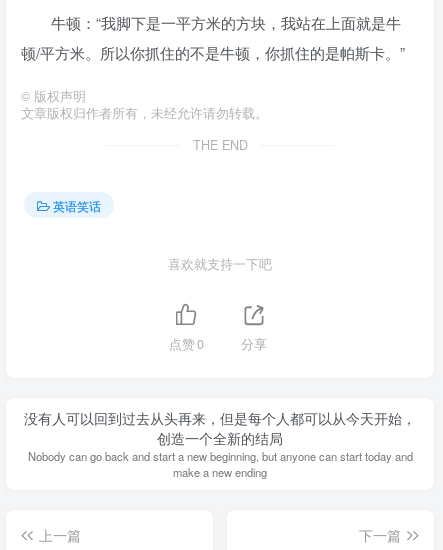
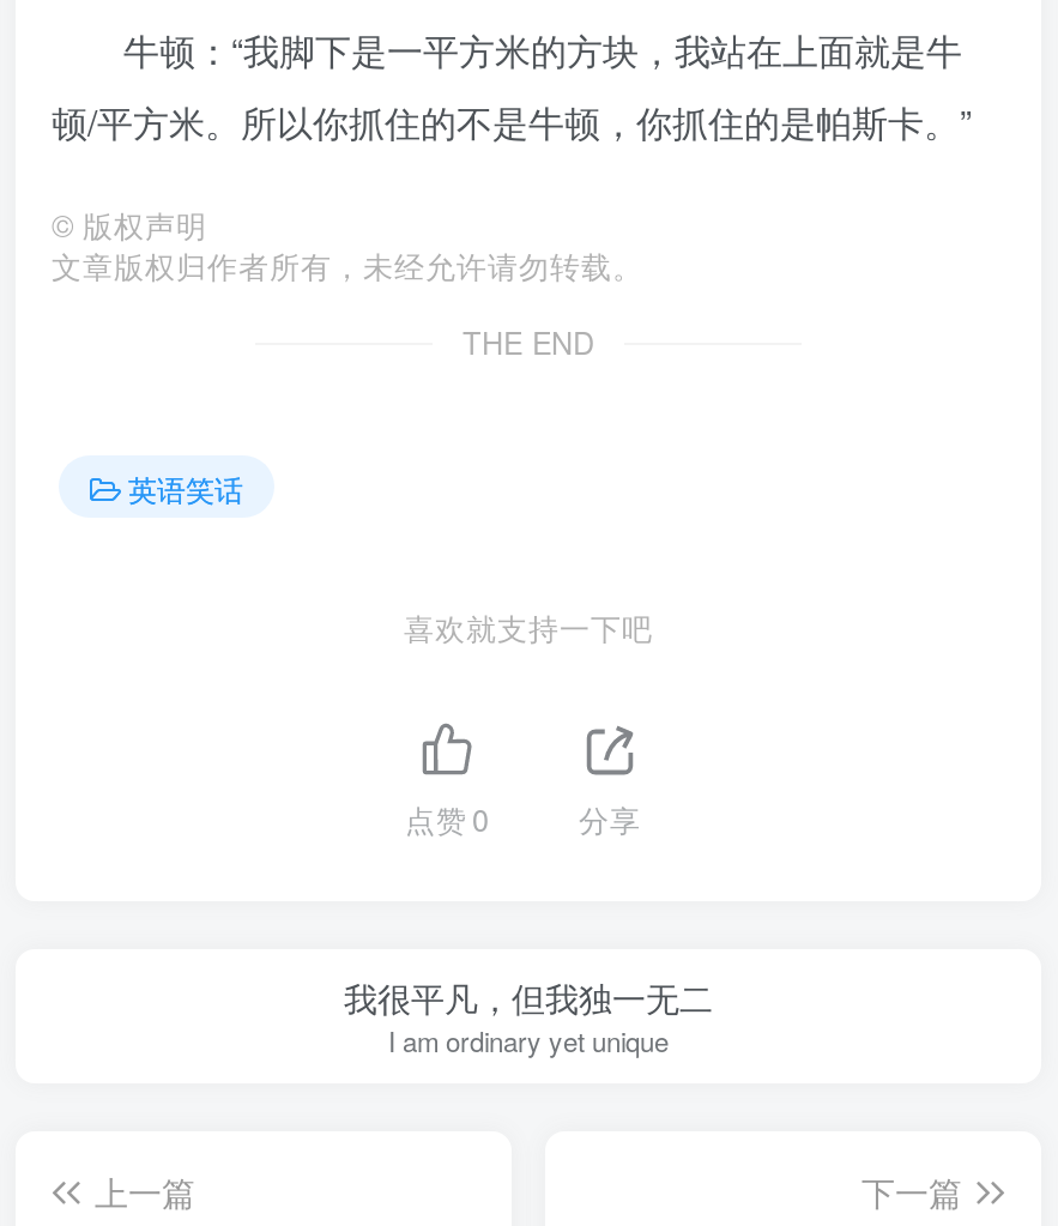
- 没有人可以回到过去从头再来，但是每个人都可以从今天开始，
- 创造一个全新的结局
- Nobody can go back and start a new beginning, but anyone can start today and
- make a new ending
+ 我很平凡，但我独一无二
+ I am ordinary yet unique
